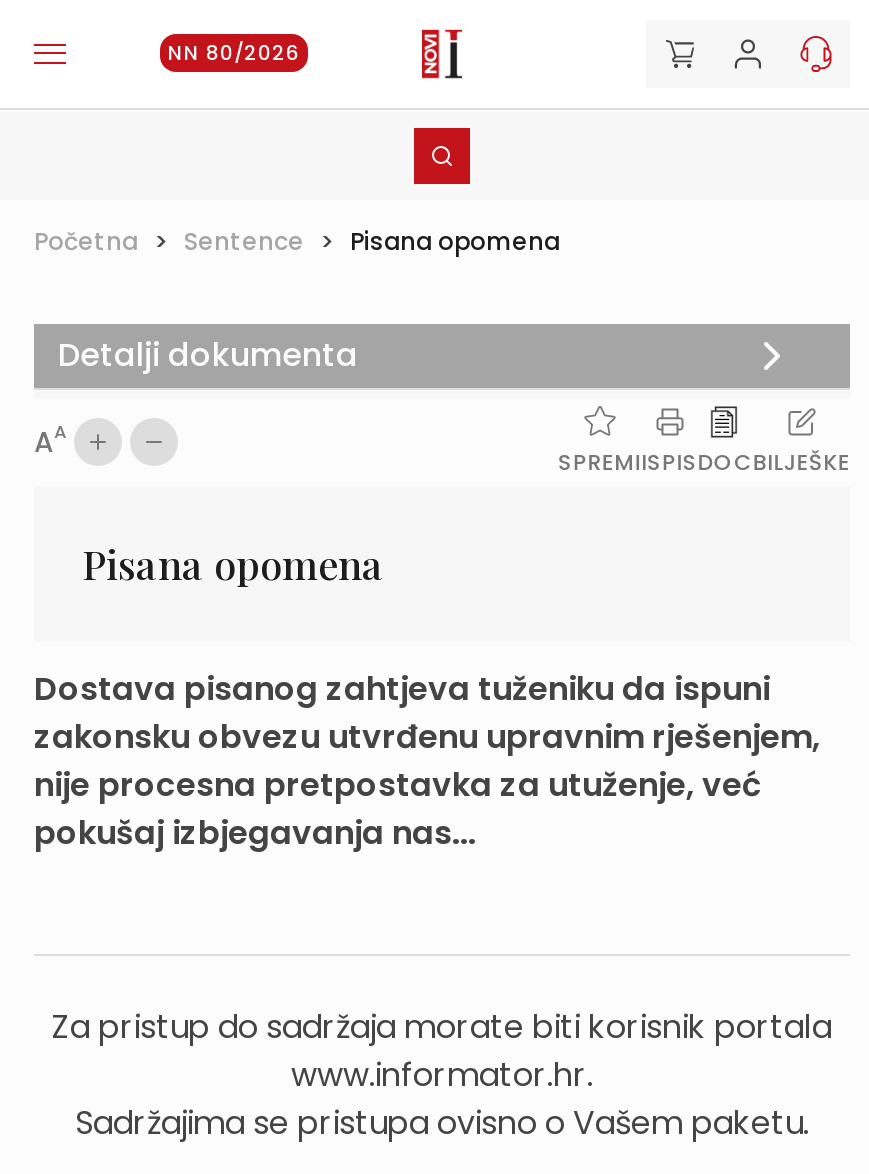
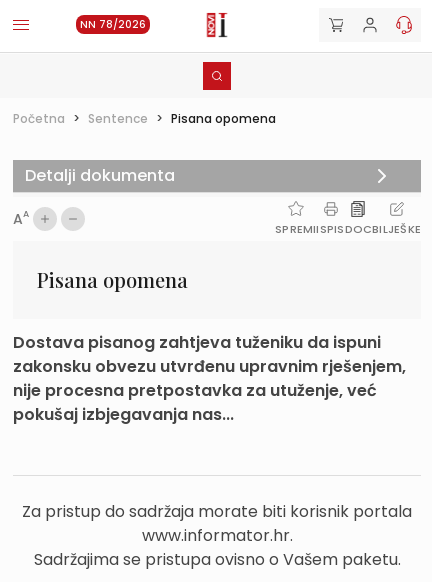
- NN 80/2026
+ NN 78/2026
